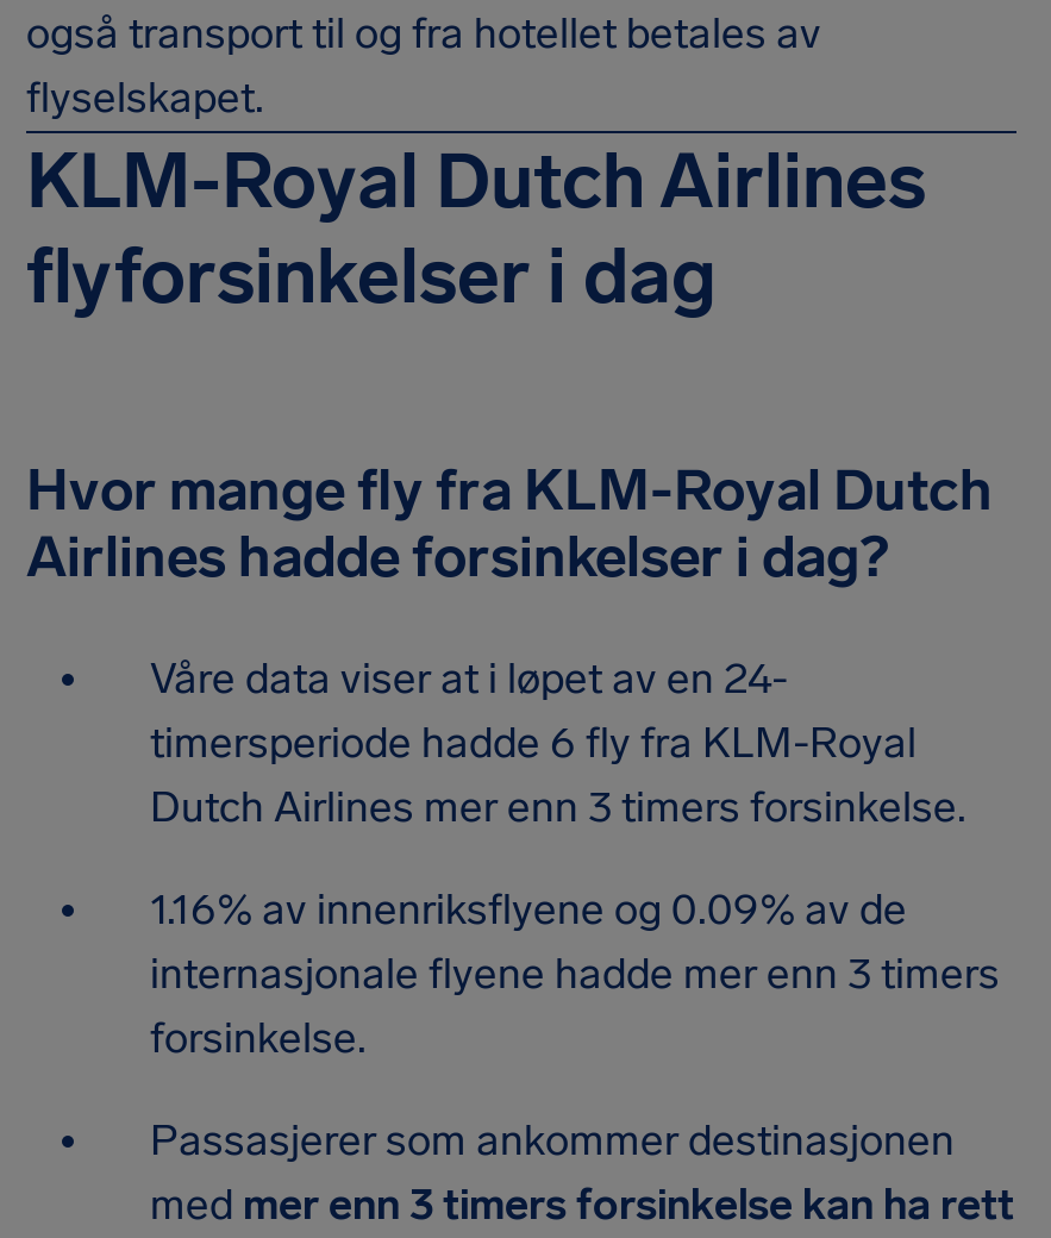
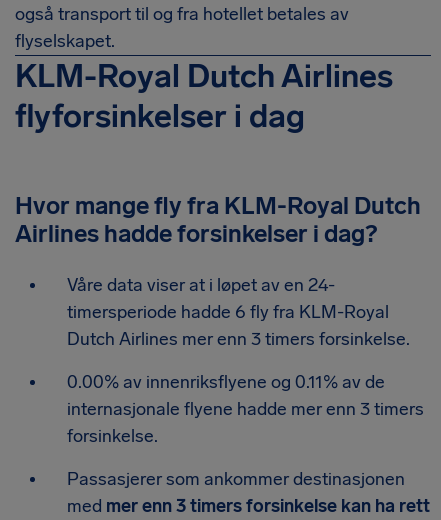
- 1.16% av innenriksflyene og 0.09% av de
+ 0.00% av innenriksflyene og 0.11% av de
